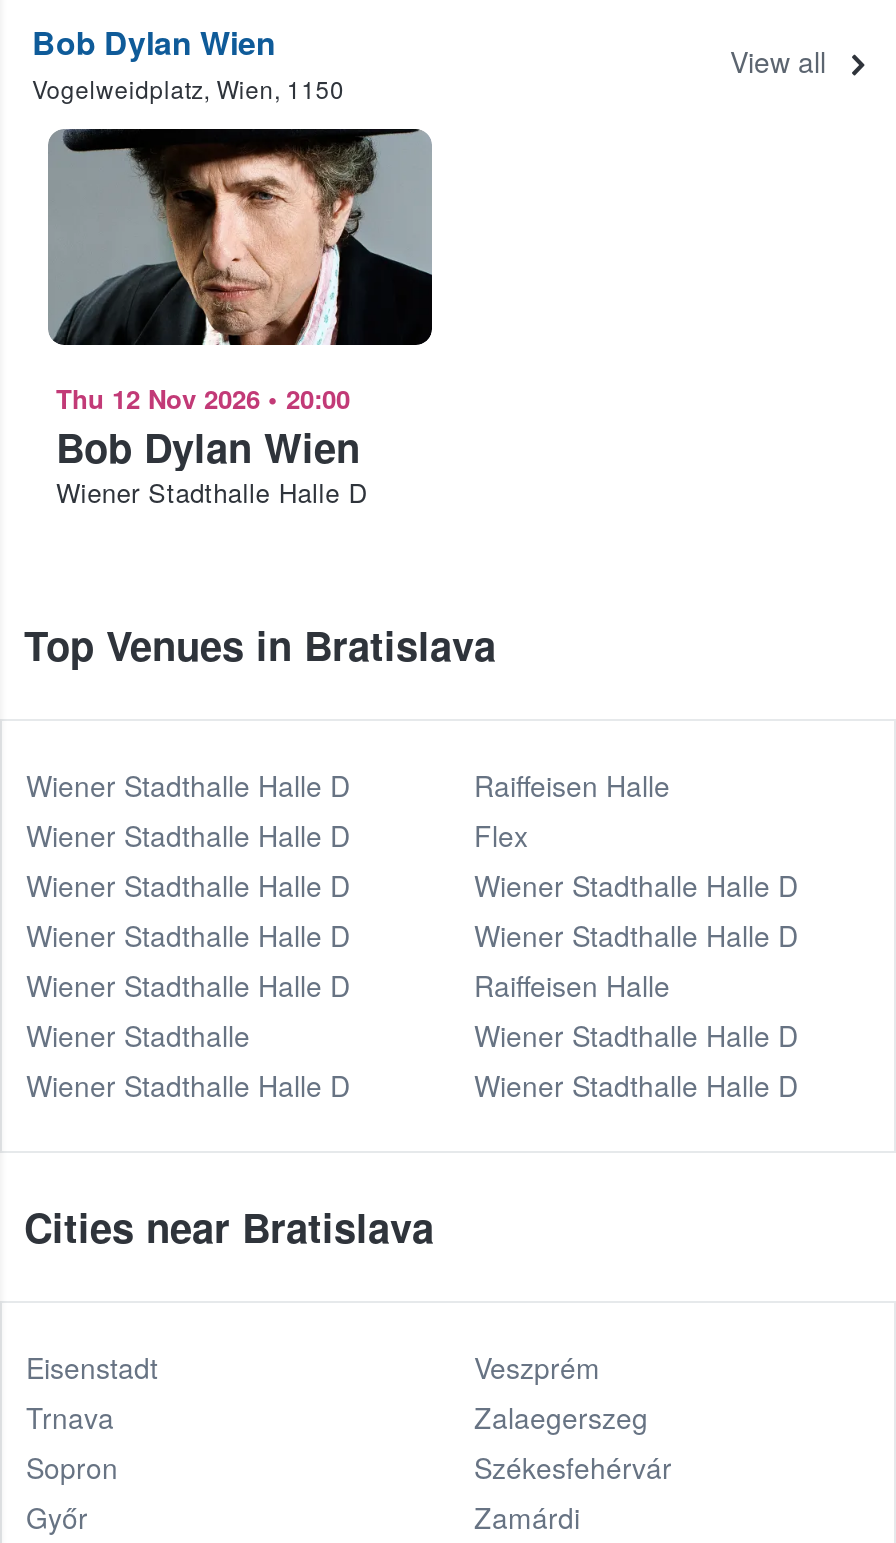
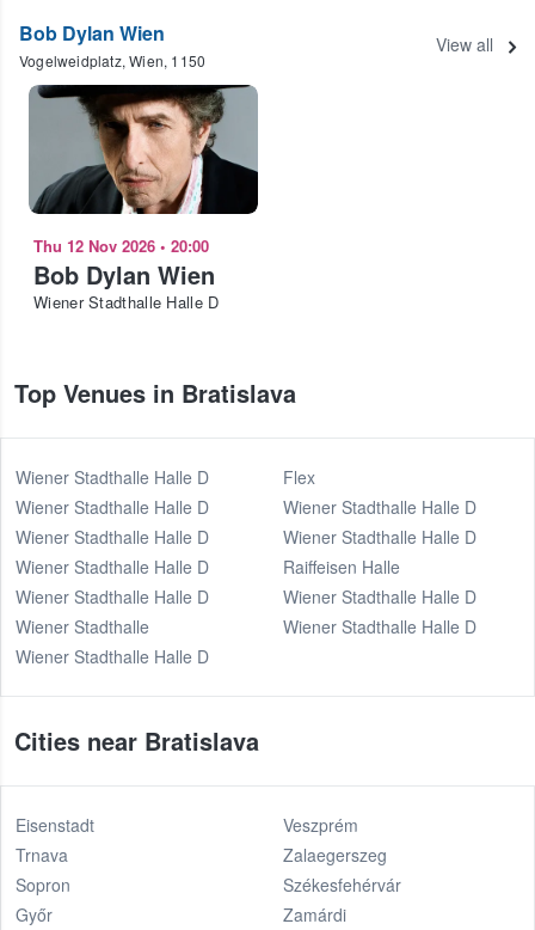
- Raiffeisen Halle

moved up: Flex | Wiener Stadthalle Halle D | Wiener Stadthalle Halle D | Raiffeisen Halle | Wiener Stadthalle Halle D | Wiener Stadthalle Halle D
